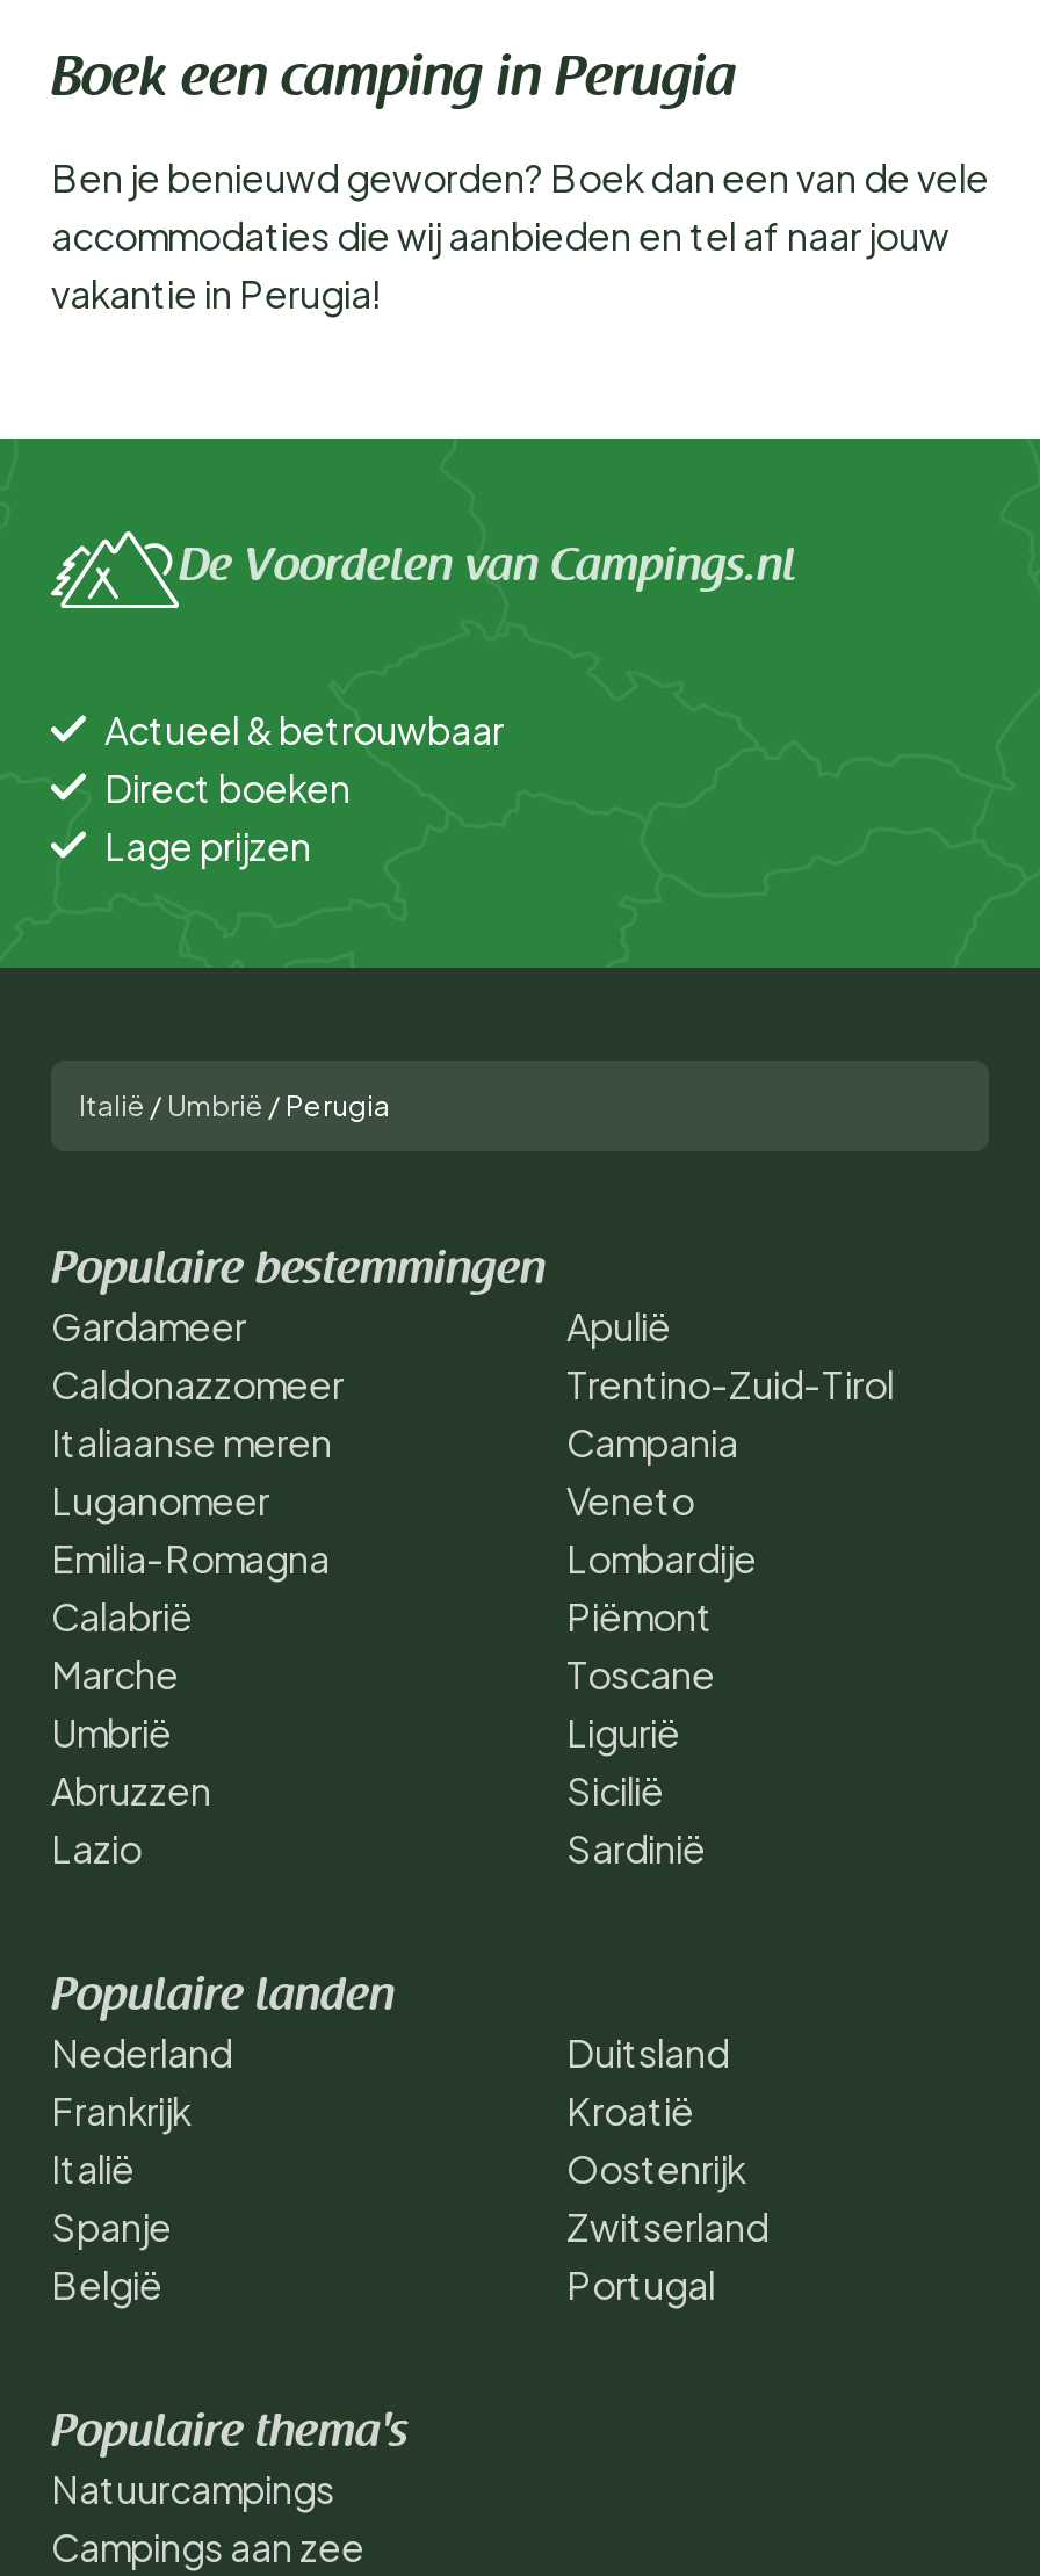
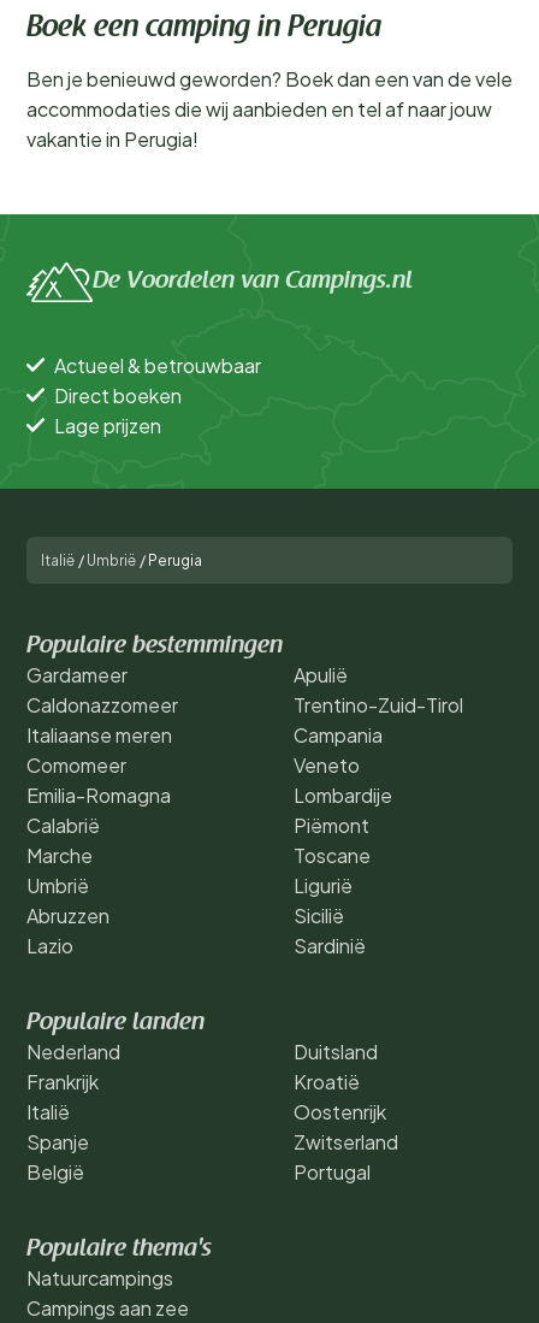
- Luganomeer
+ Comomeer
